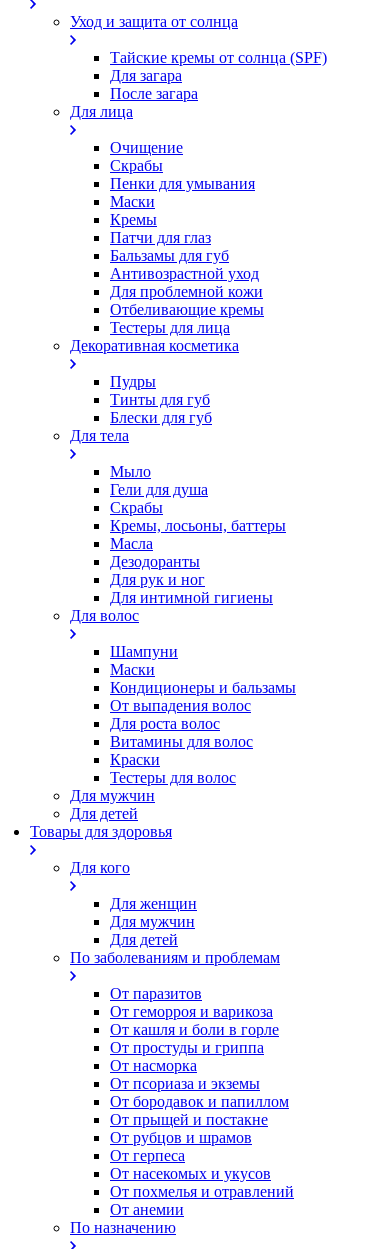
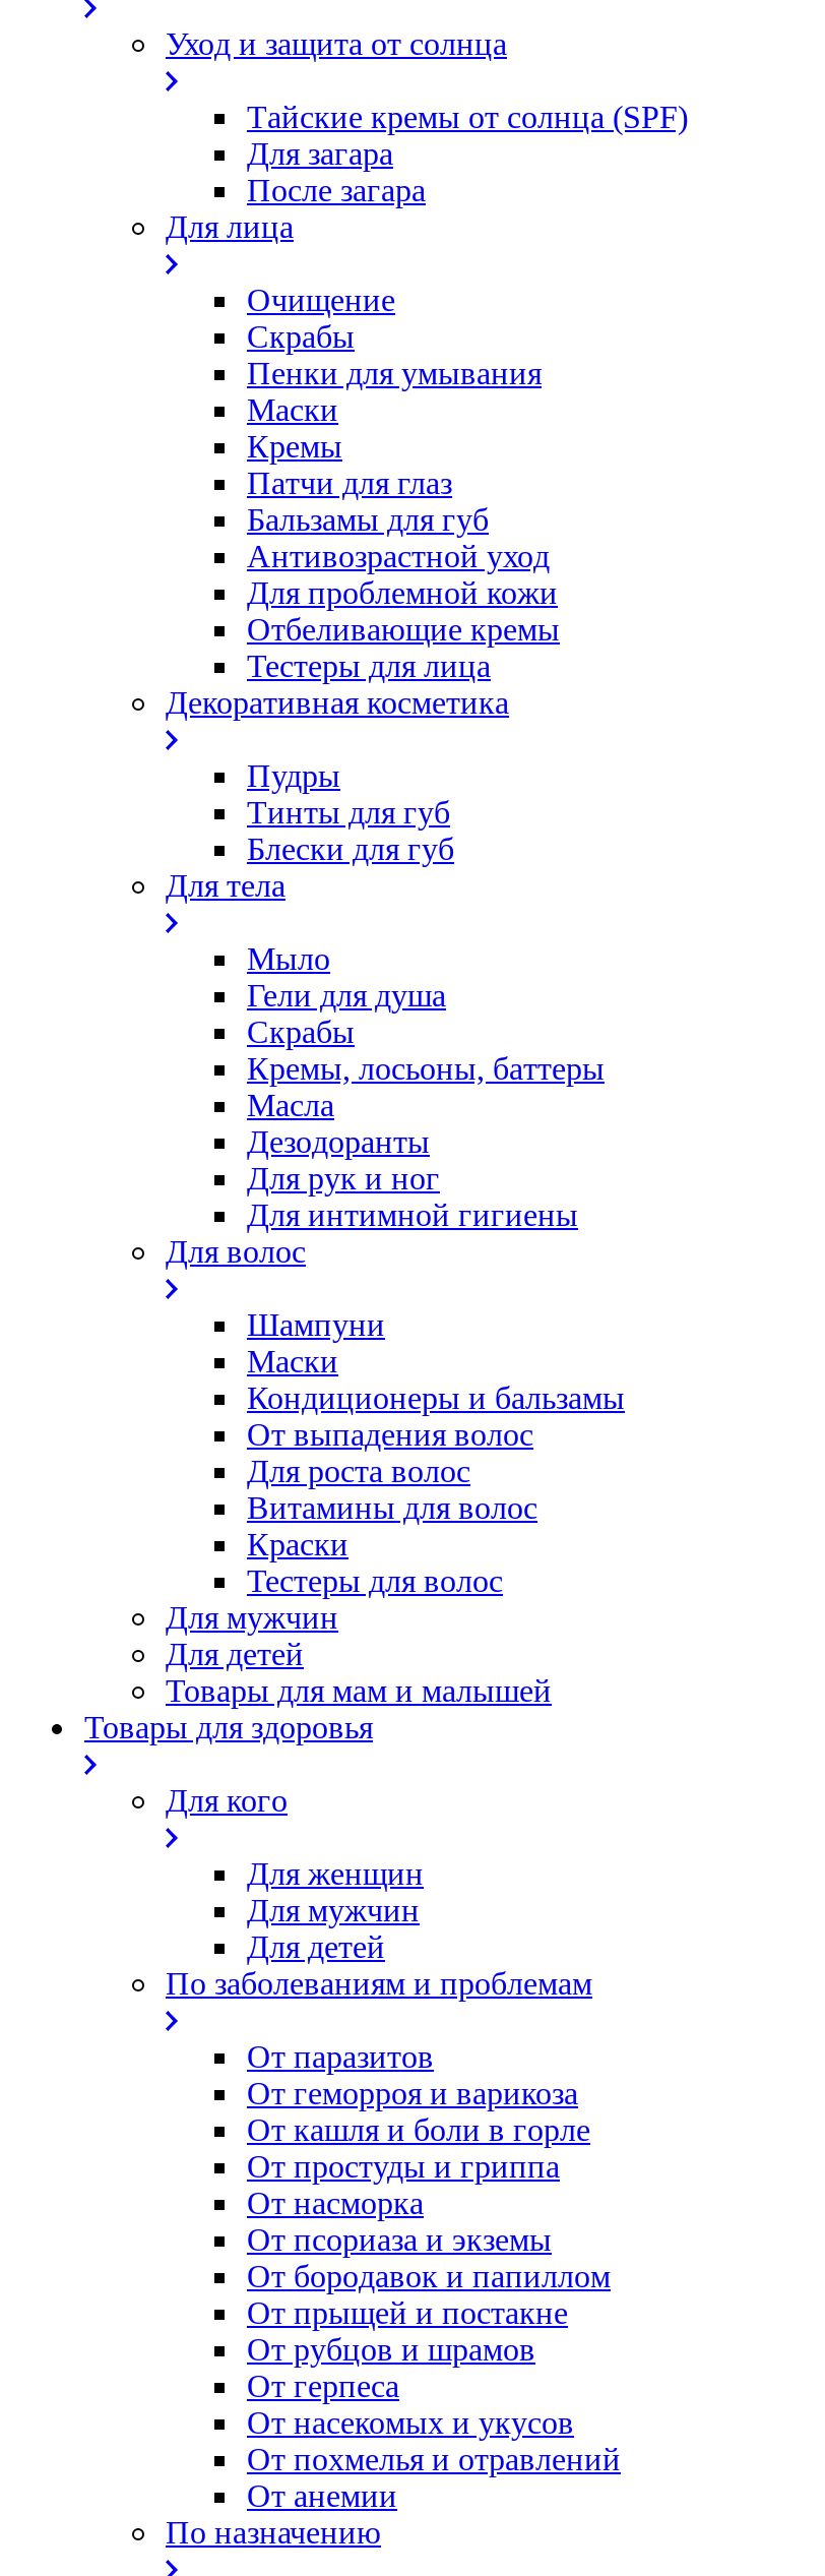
+ Товары для мам и малышей
